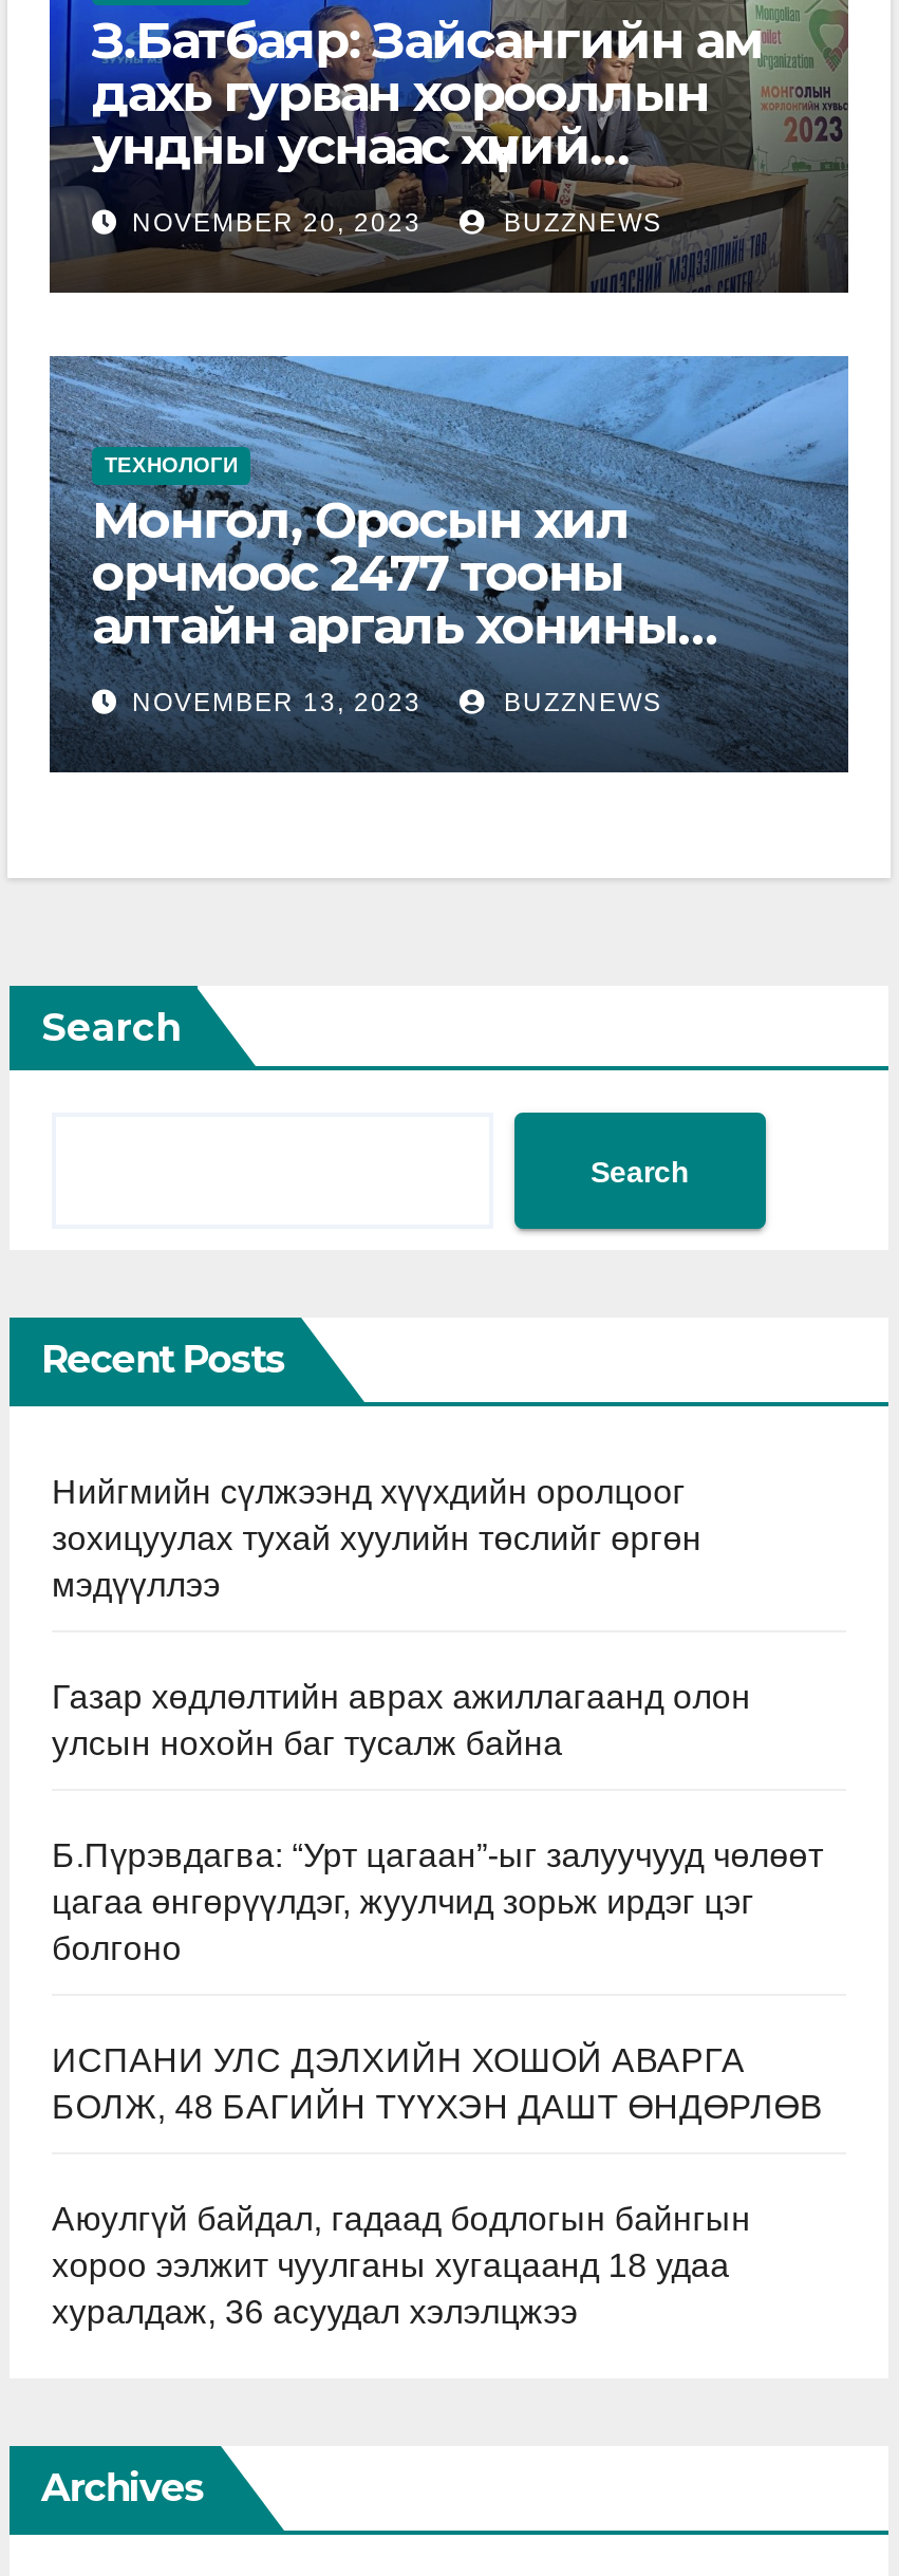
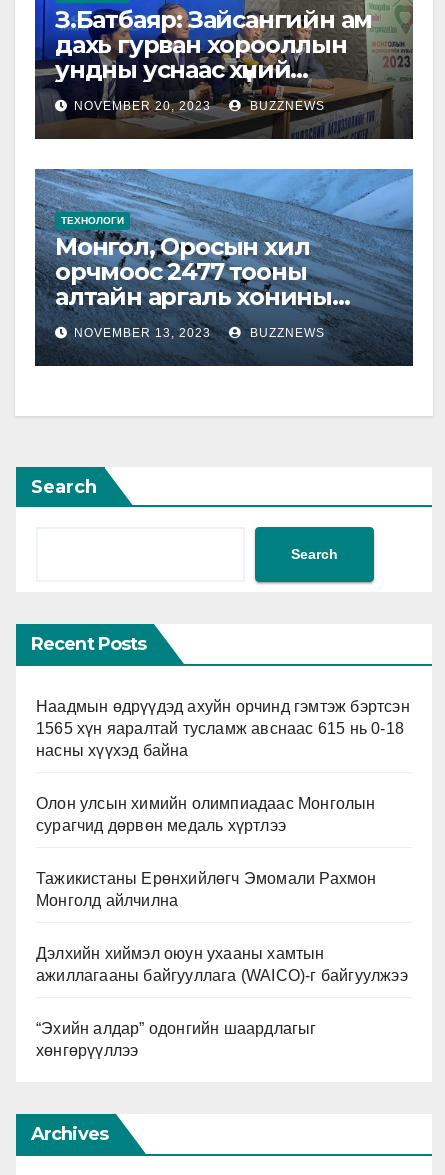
- Нийгмийн сүлжээнд хүүхдийн оролцоог
- зохицуулах тухай хуулийн төслийг өргөн
- мэдүүллээ
+ Наадмын өдрүүдэд ахуйн орчинд гэмтэж бэртсэн
+ 1565 хүн яаралтай тусламж авснаас 615 нь 0-18
+ насны хүүхэд байна

- Газар хөдлөлтийн аврах ажиллагаанд олон
- улсын нохойн баг тусалж байна
+ Олон улсын химийн олимпиадаас Монголын
+ сурагчид дөрвөн медаль хүртлээ

- Б.Пүрэвдагва: “Урт цагаан”-ыг залуучууд чөлөөт
- цагаа өнгөрүүлдэг, жуулчид зорьж ирдэг цэг
- болгоно
+ Тажикистаны Ерөнхийлөгч Эмомали Рахмон
+ Монголд айлчилна

- ИСПАНИ УЛС ДЭЛХИЙН ХОШОЙ АВАРГА
- БОЛЖ, 48 БАГИЙН ТҮҮХЭН ДАШТ ӨНДӨРЛӨВ
+ Дэлхийн хиймэл оюун ухааны хамтын
+ ажиллагааны байгууллага (WAICO)-г байгуулжээ

- Аюулгүй байдал, гадаад бодлогын байнгын
- хороо ээлжит чуулганы хугацаанд 18 удаа
- хуралдаж, 36 асуудал хэлэлцжээ
+ “Эхийн алдар” одонгийн шаардлагыг
+ хөнгөрүүллээ
